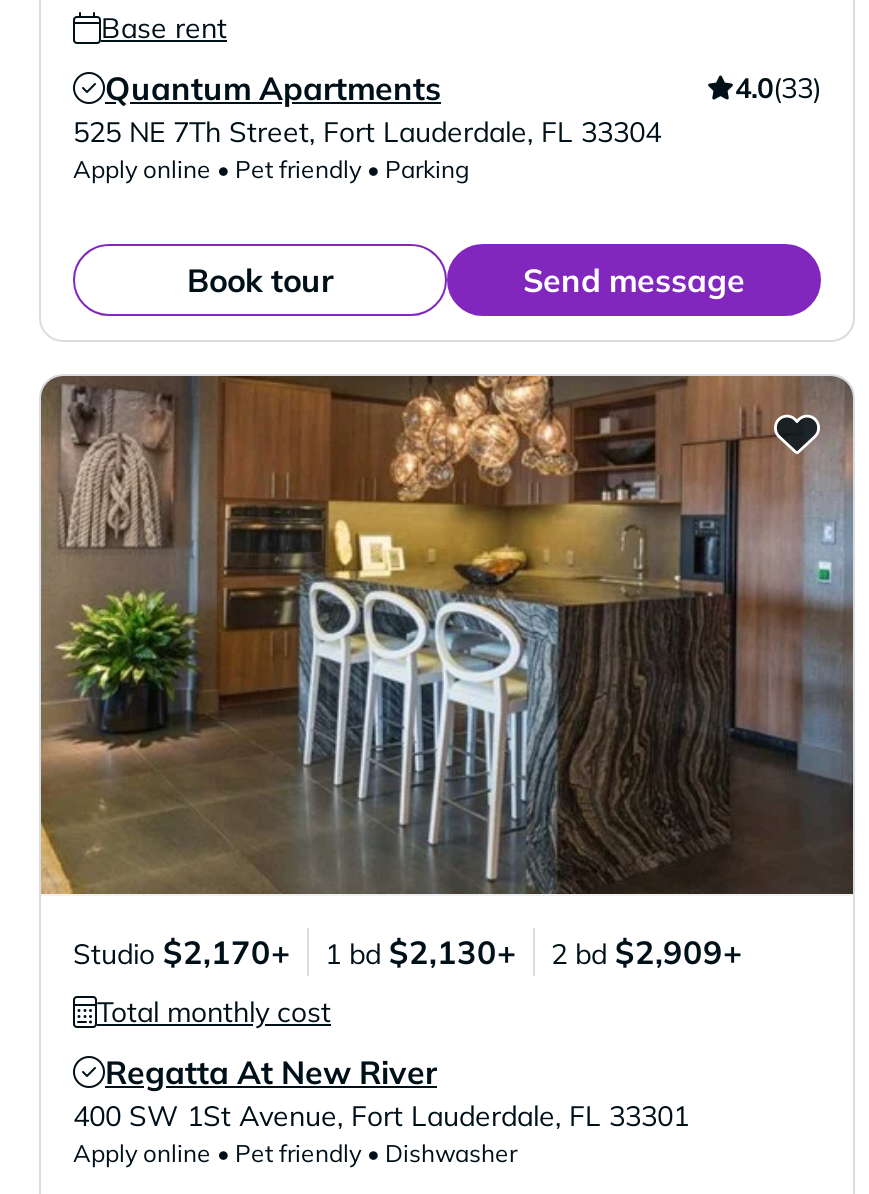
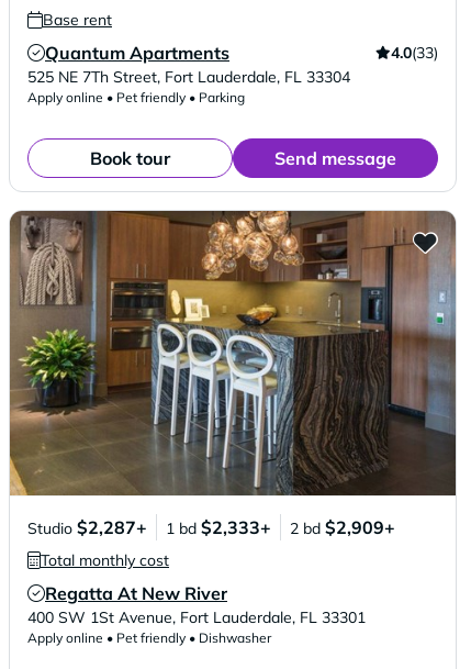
- Studio $2,170+
+ Studio $2,287+

- 1 bd $2,130+
+ 1 bd $2,333+
